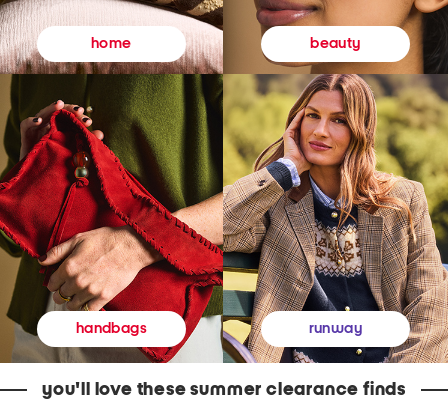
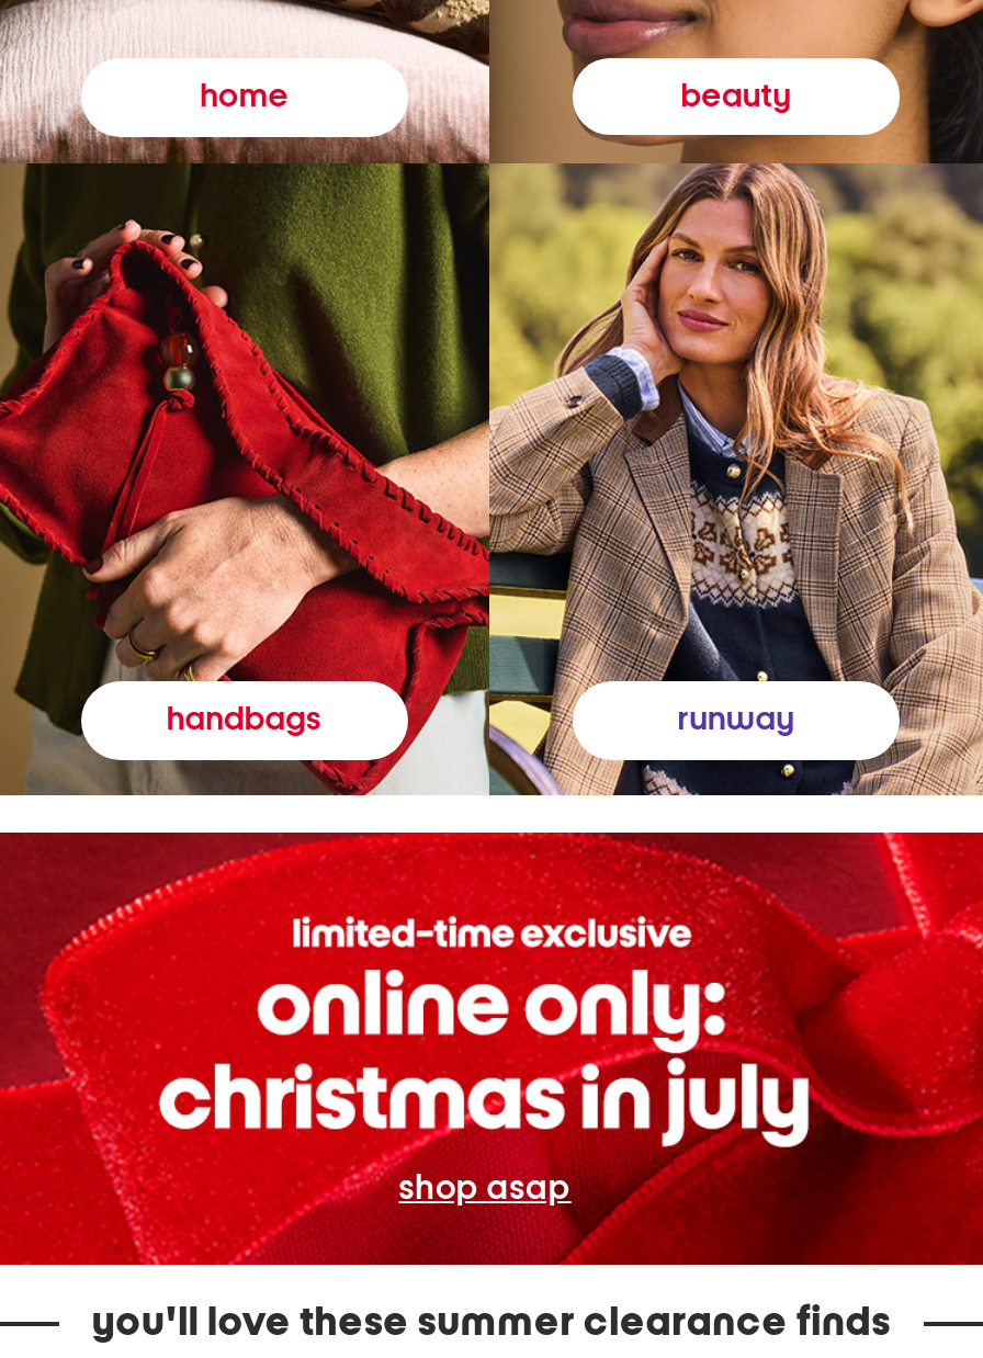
+ [image]
+ shop asap
